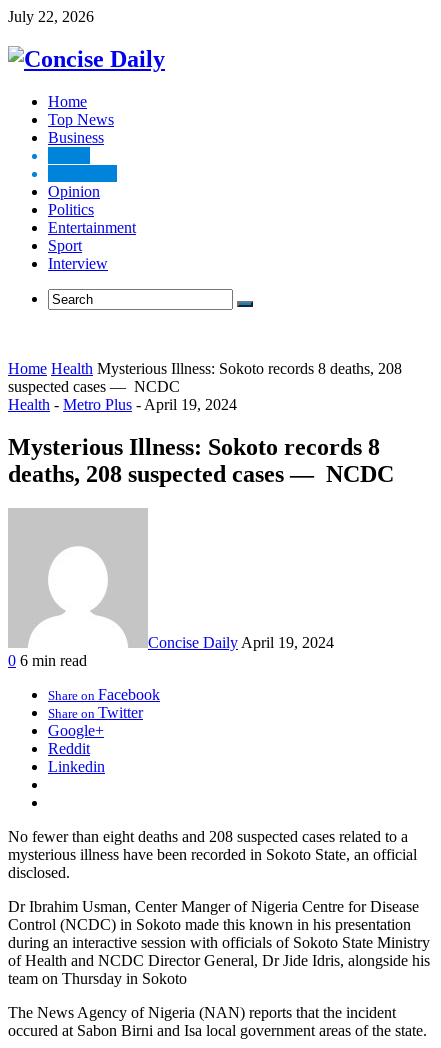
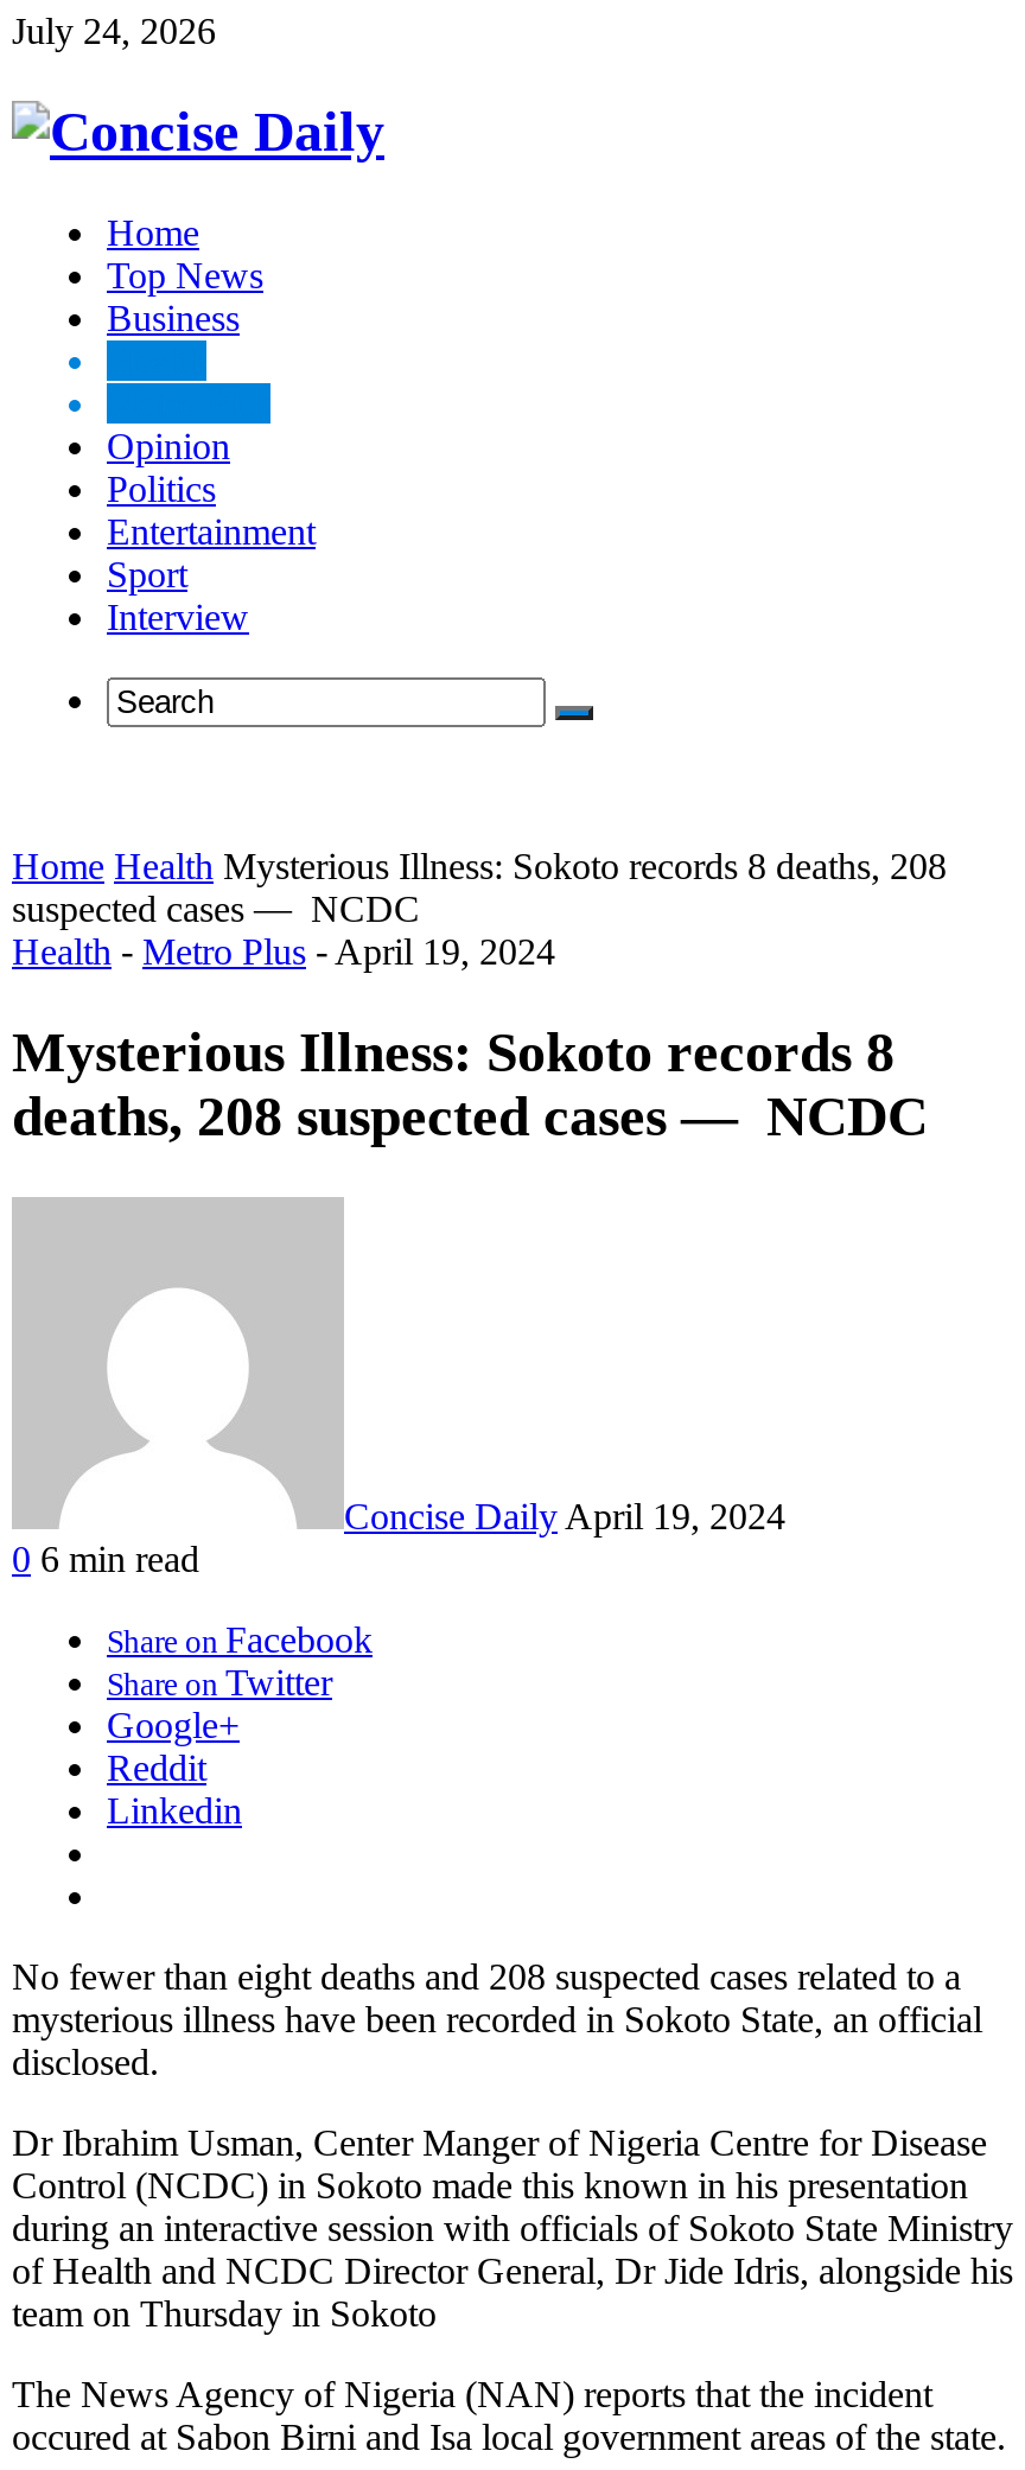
- July 22, 2026
+ July 24, 2026
